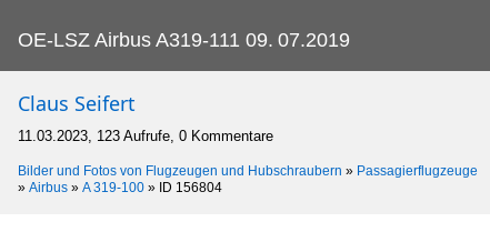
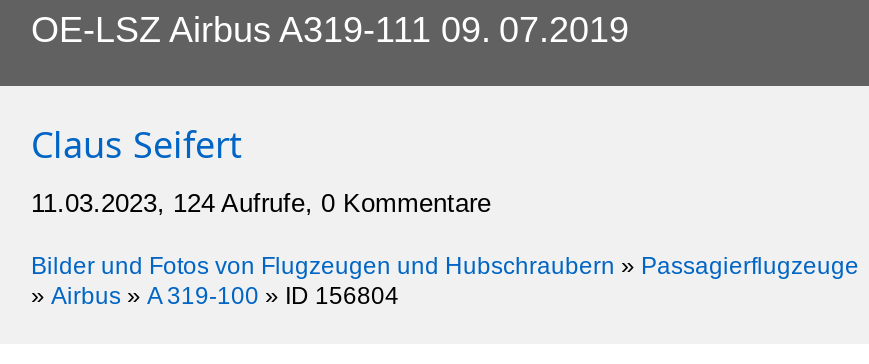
- 11.03.2023, 123 Aufrufe, 0 Kommentare
+ 11.03.2023, 124 Aufrufe, 0 Kommentare
